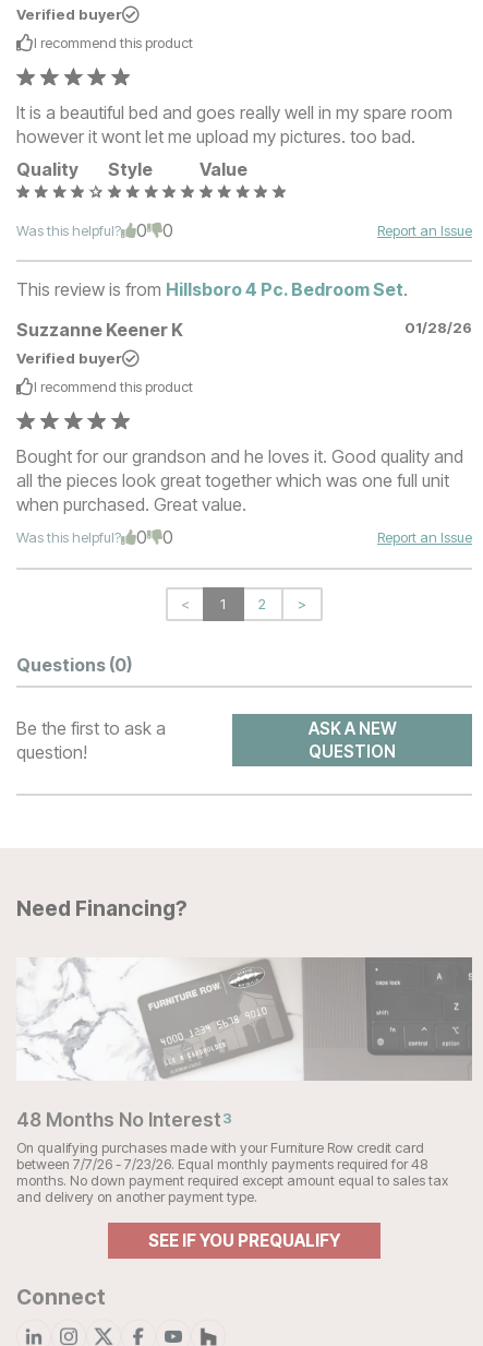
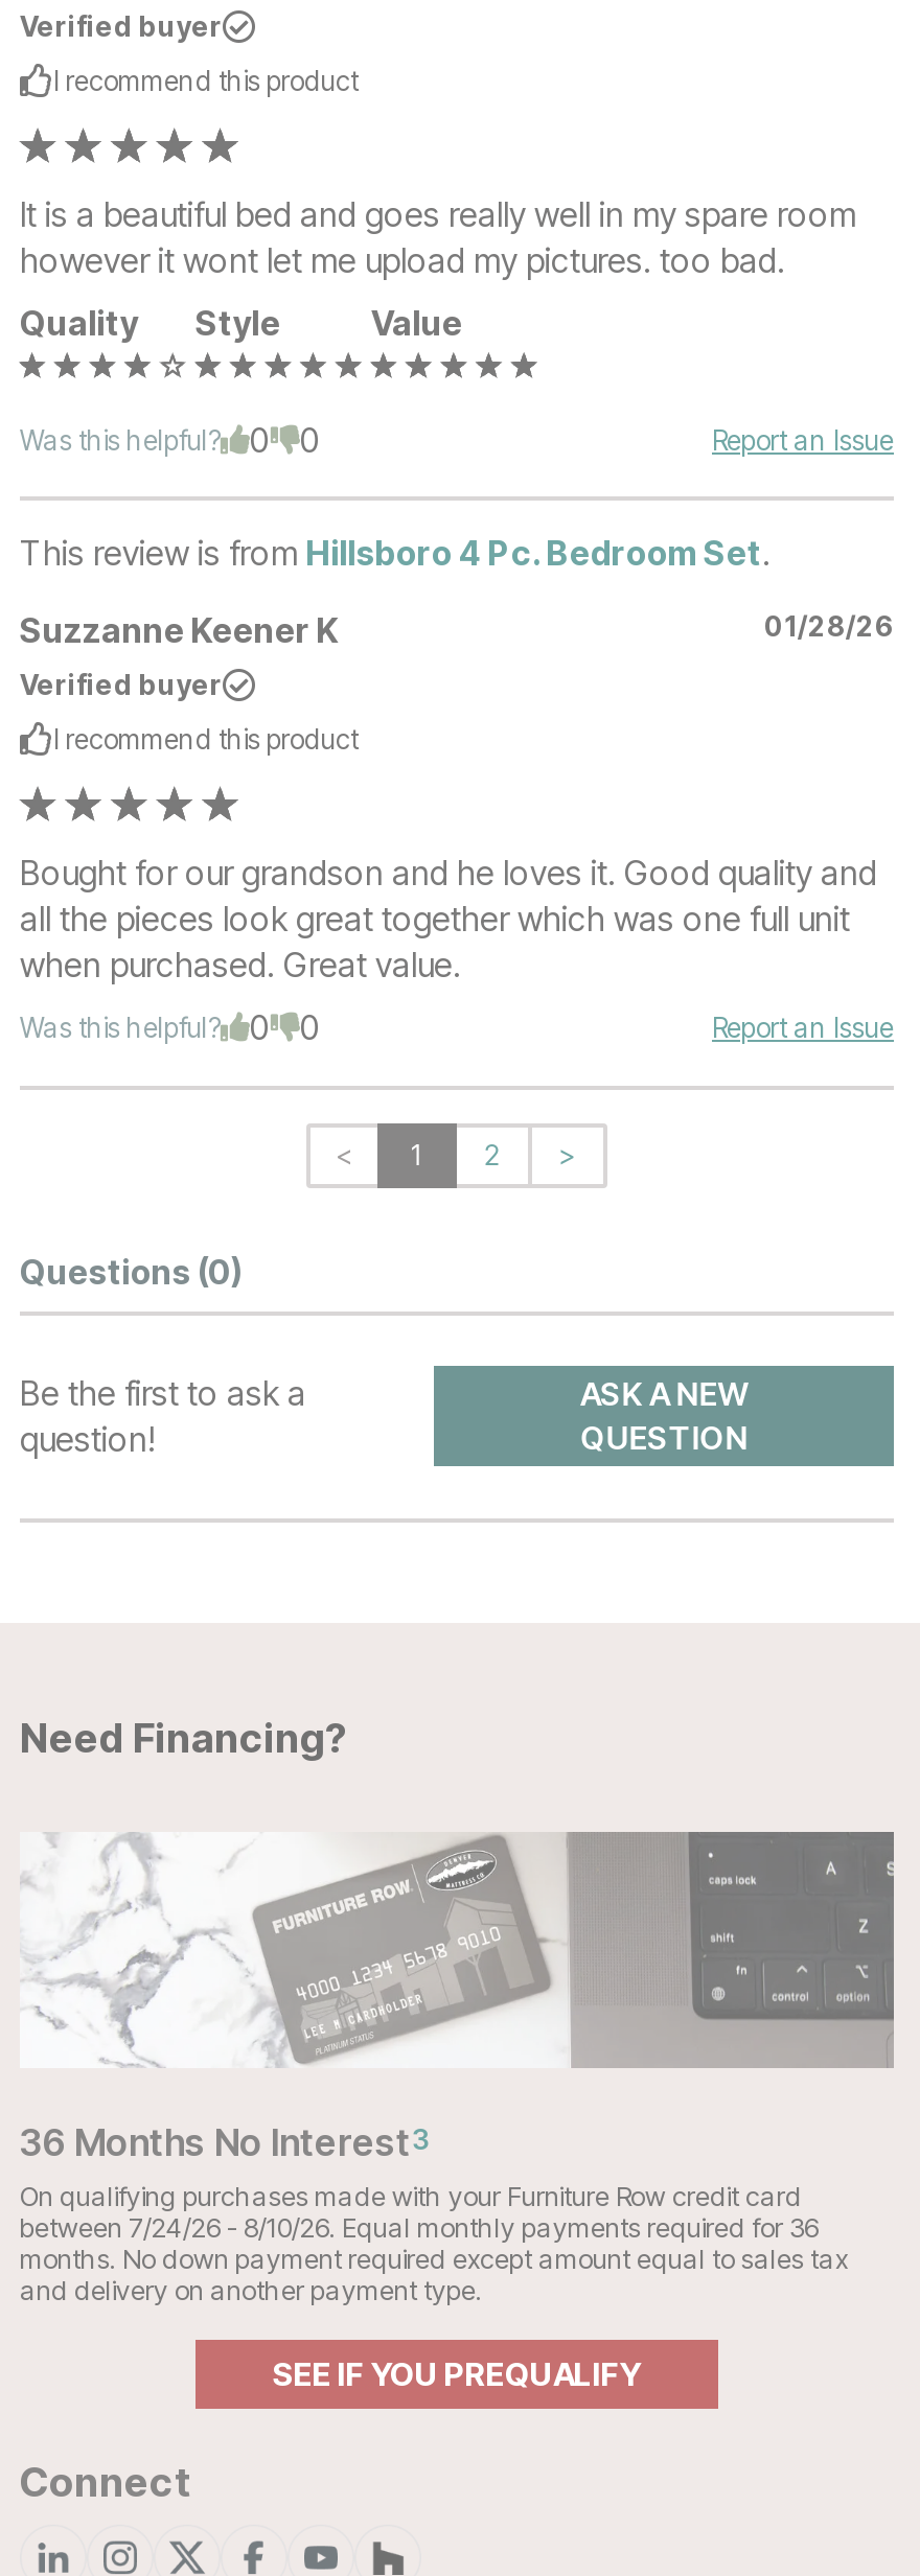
- 48 Months No Interest3
+ 36 Months No Interest3

- between 7/7/26 - 7/23/26. Equal monthly payments required for 48
+ between 7/24/26 - 8/10/26. Equal monthly payments required for 36
